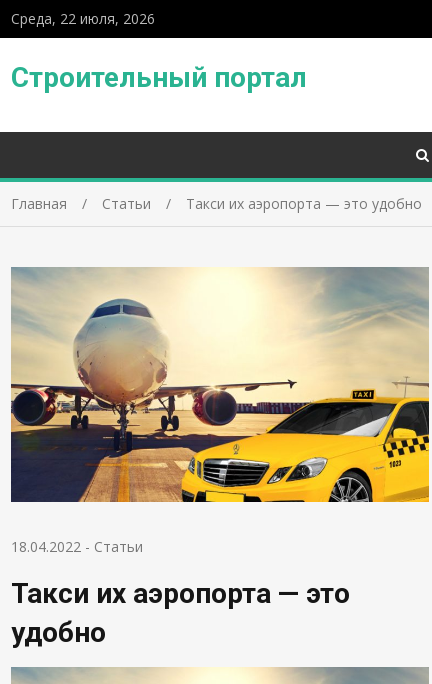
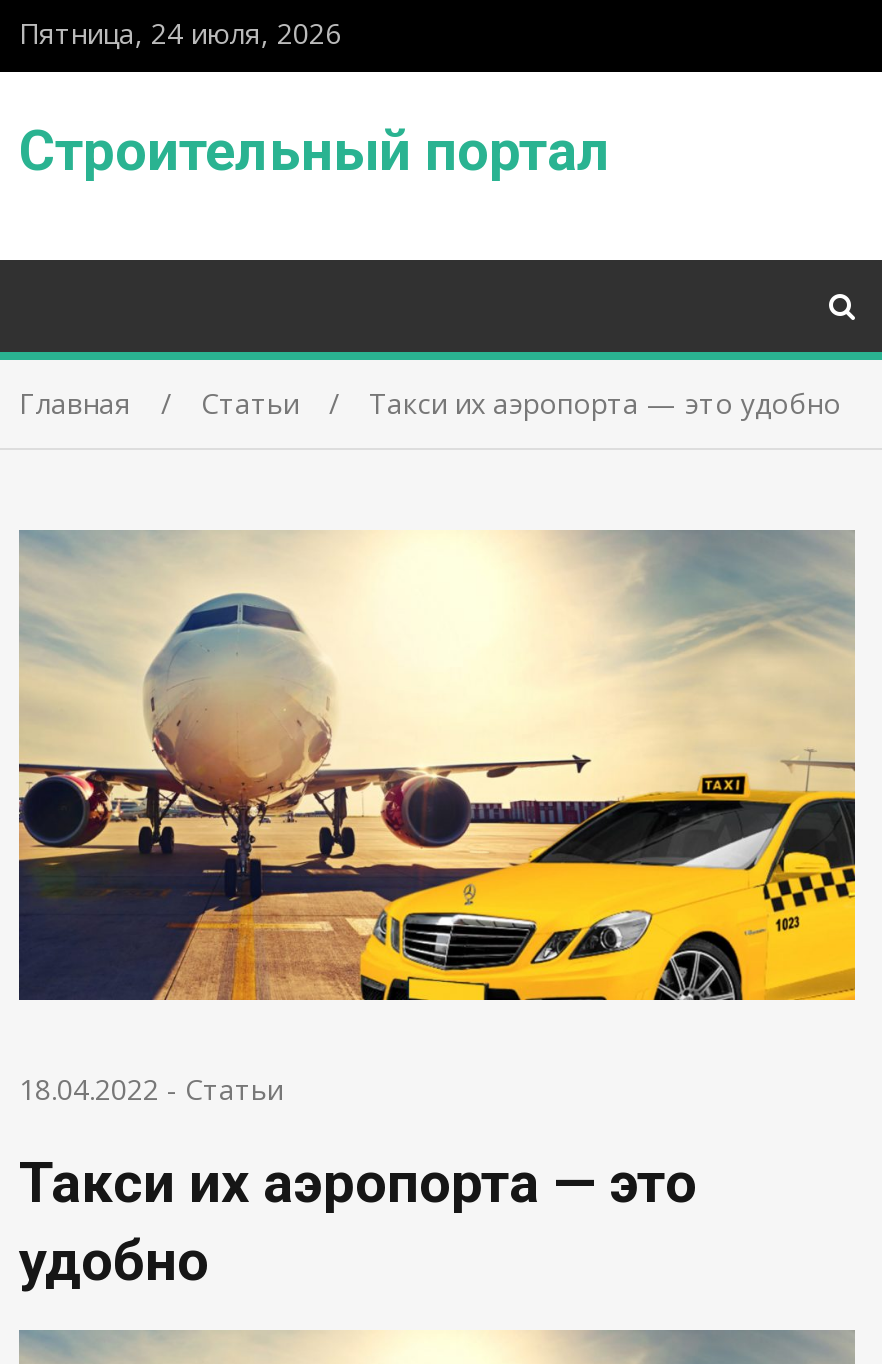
- Среда, 22 июля, 2026
+ Пятница, 24 июля, 2026
